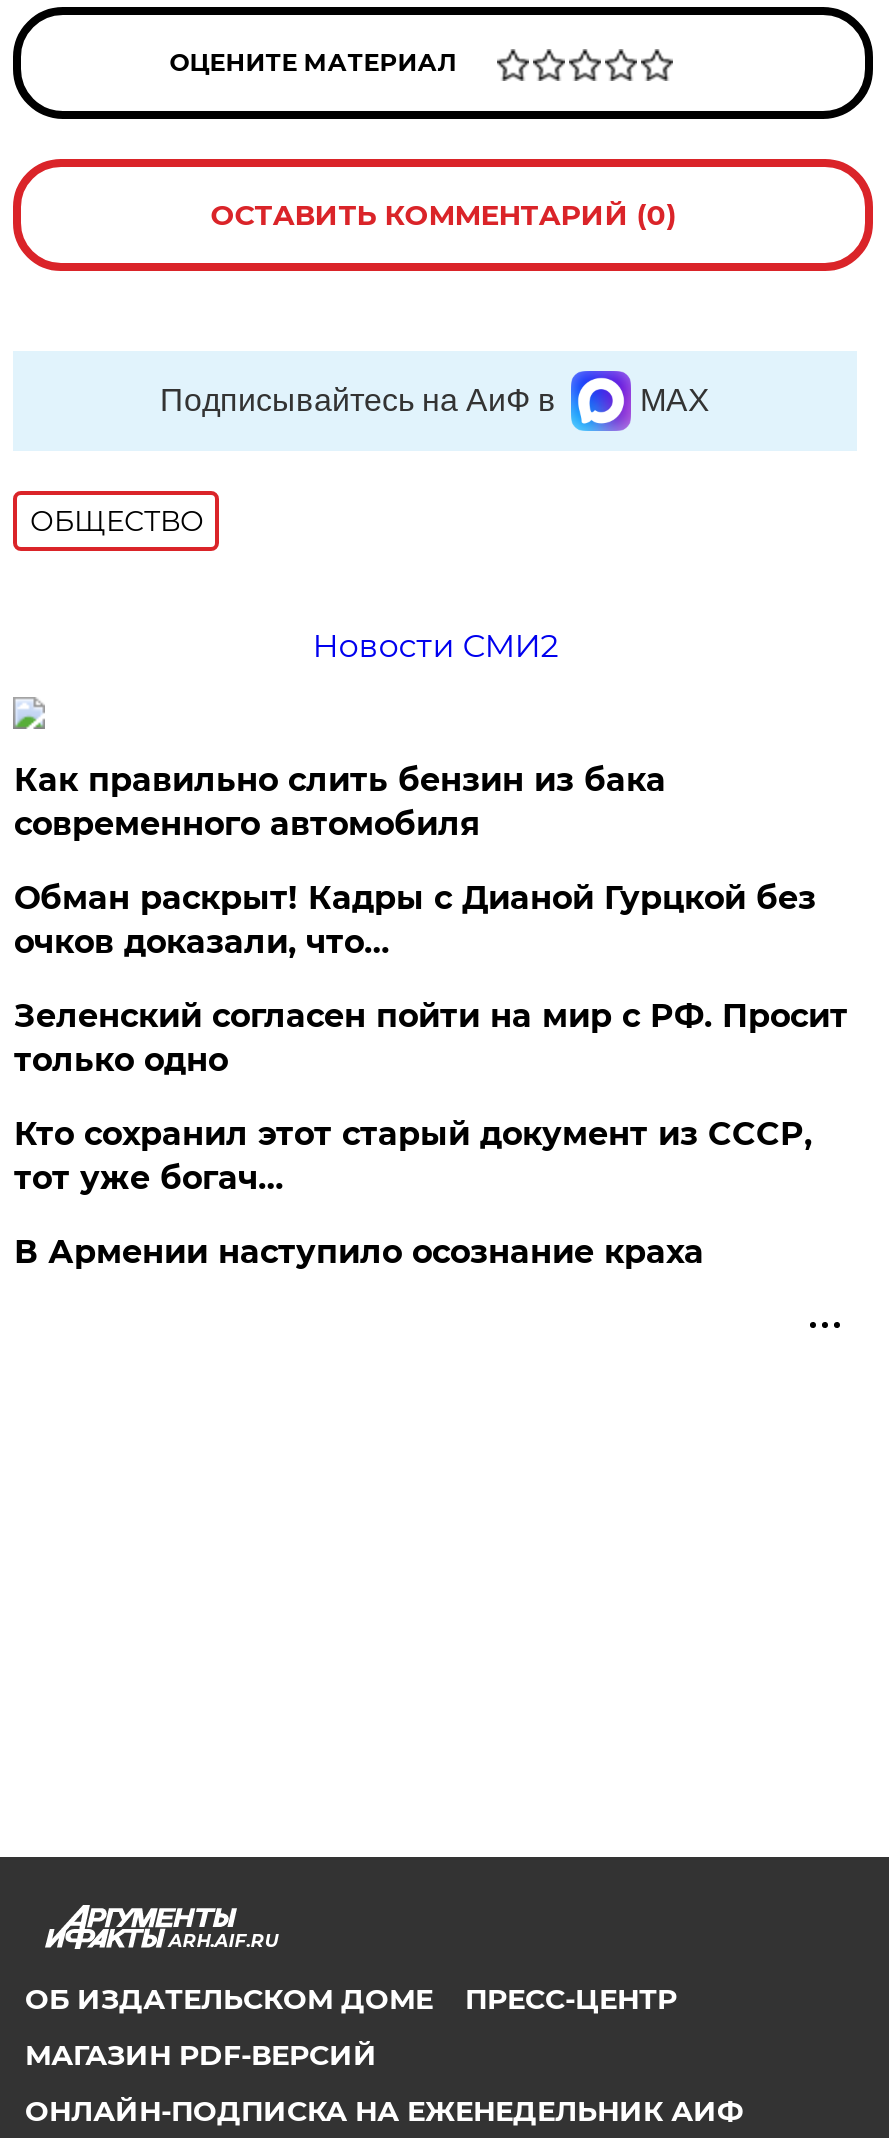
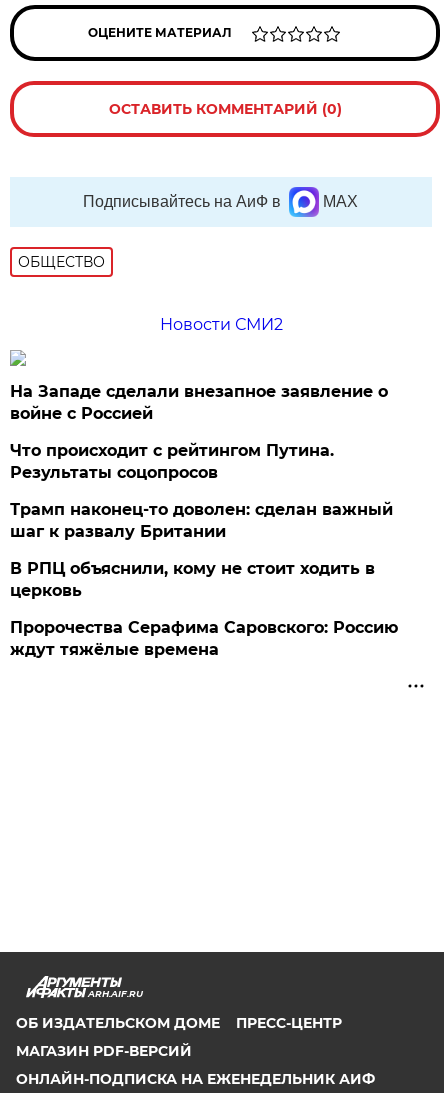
- Как правильно слить бензин из бака
- современного автомобиля
+ На Западе сделали внезапное заявление о
+ войне с Россией

- Обман раскрыт! Кадры с Дианой Гурцкой без
- очков доказали, что…
+ Что происходит с рейтингом Путина.
+ Результаты соцопросов

- Зеленский согласен пойти на мир с РФ. Просит
- только одно
+ Трамп наконец-то доволен: сделан важный
+ шаг к развалу Британии

- Кто сохранил этот старый документ из СССР,
- тот уже богач…
+ В РПЦ объяснили, кому не стоит ходить в
+ церковь

- В Армении наступило осознание краха
+ Пророчества Серафима Саровского: Россию
+ ждут тяжёлые времена
